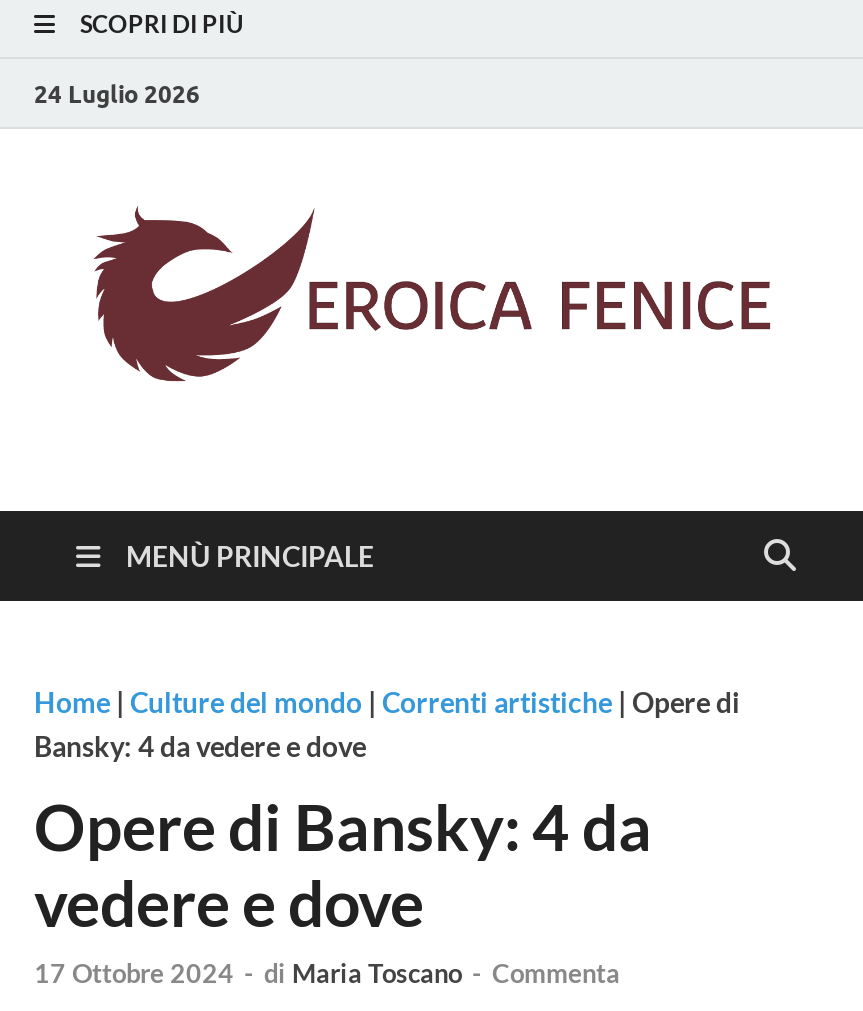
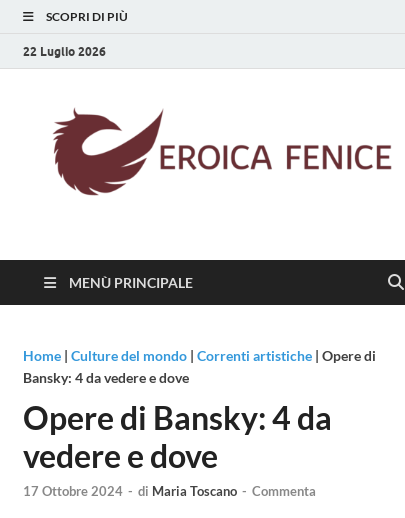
- 24 Luglio 2026
+ 22 Luglio 2026
